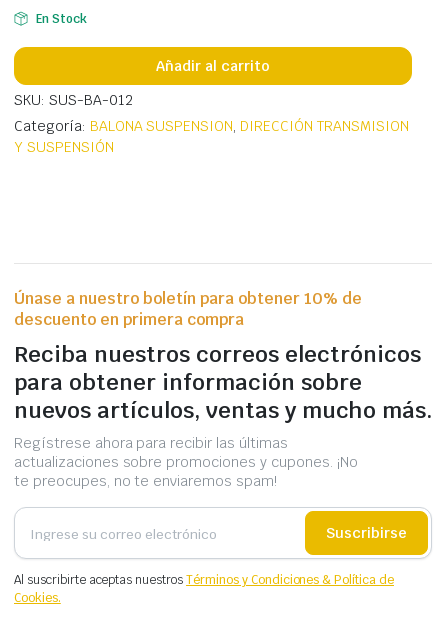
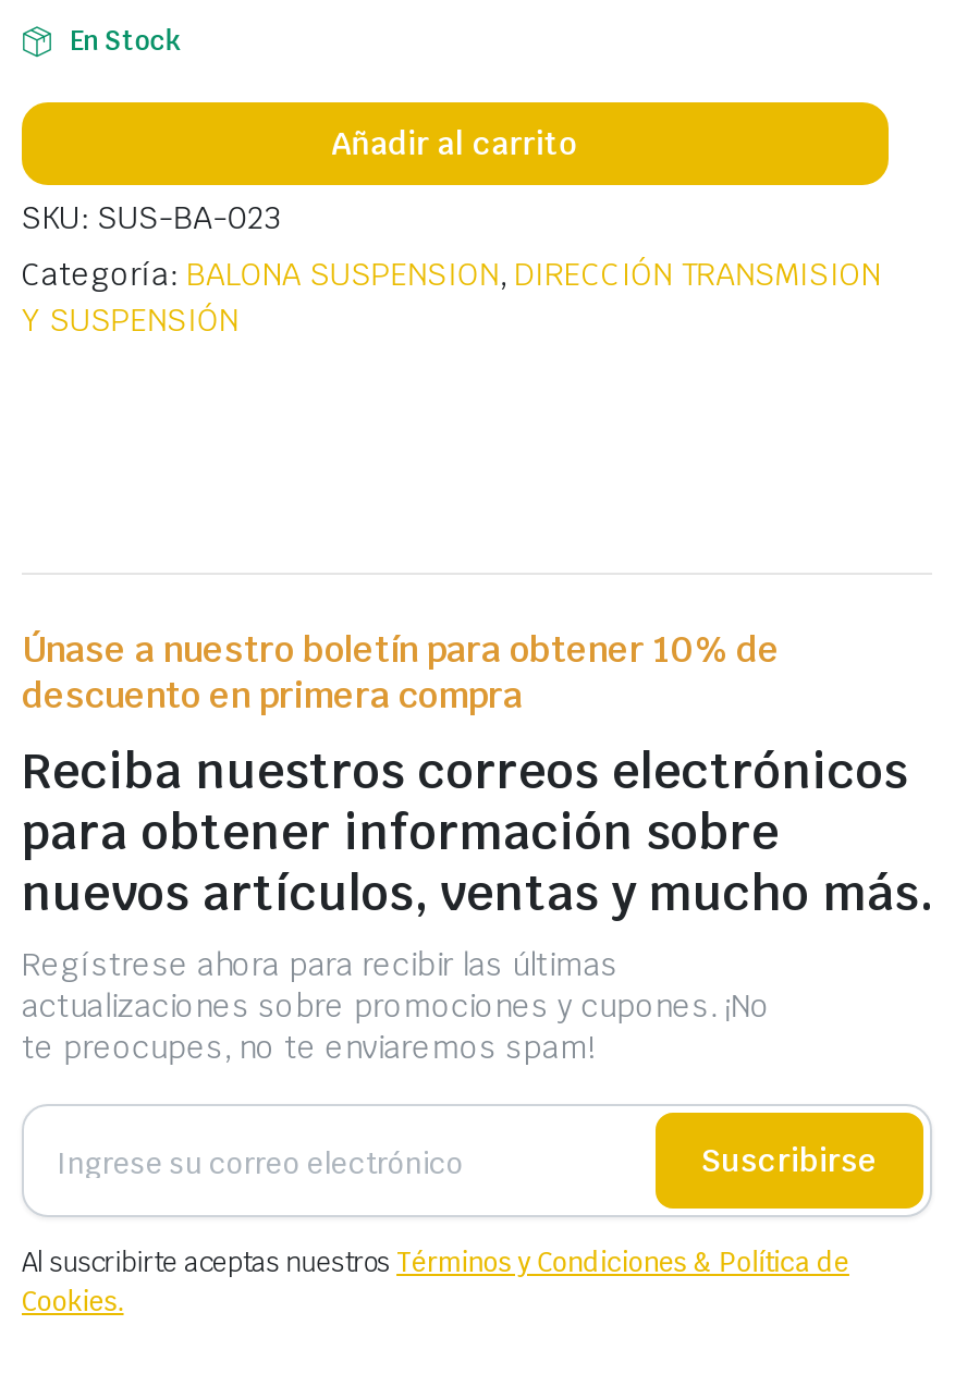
- SKU: SUS-BA-012
+ SKU: SUS-BA-023
